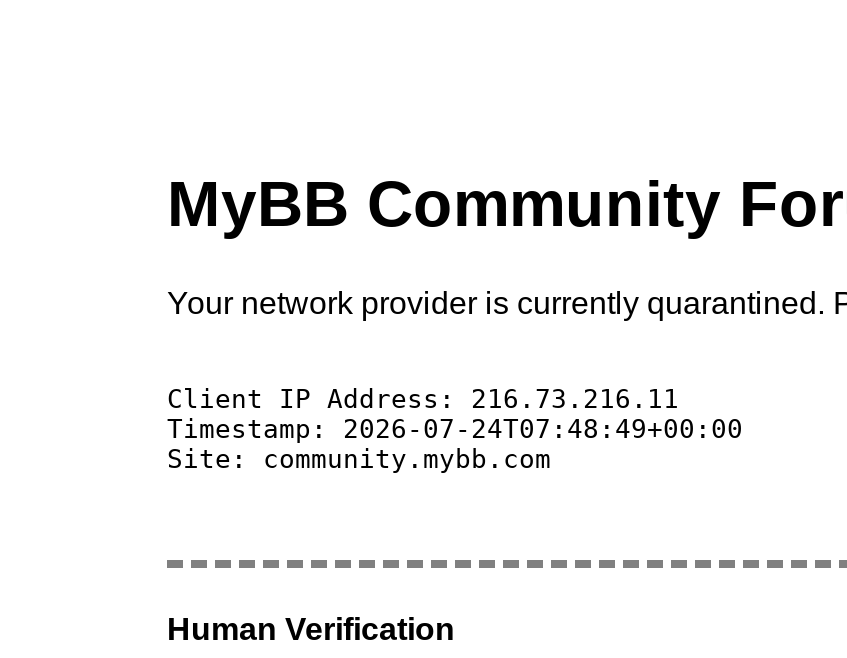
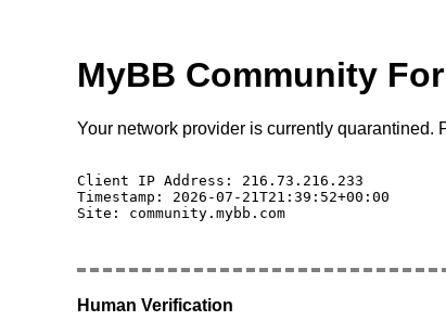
- Client IP Address: 216.73.216.11
+ Client IP Address: 216.73.216.233

- Timestamp: 2026-07-24T07:48:49+00:00
+ Timestamp: 2026-07-21T21:39:52+00:00
